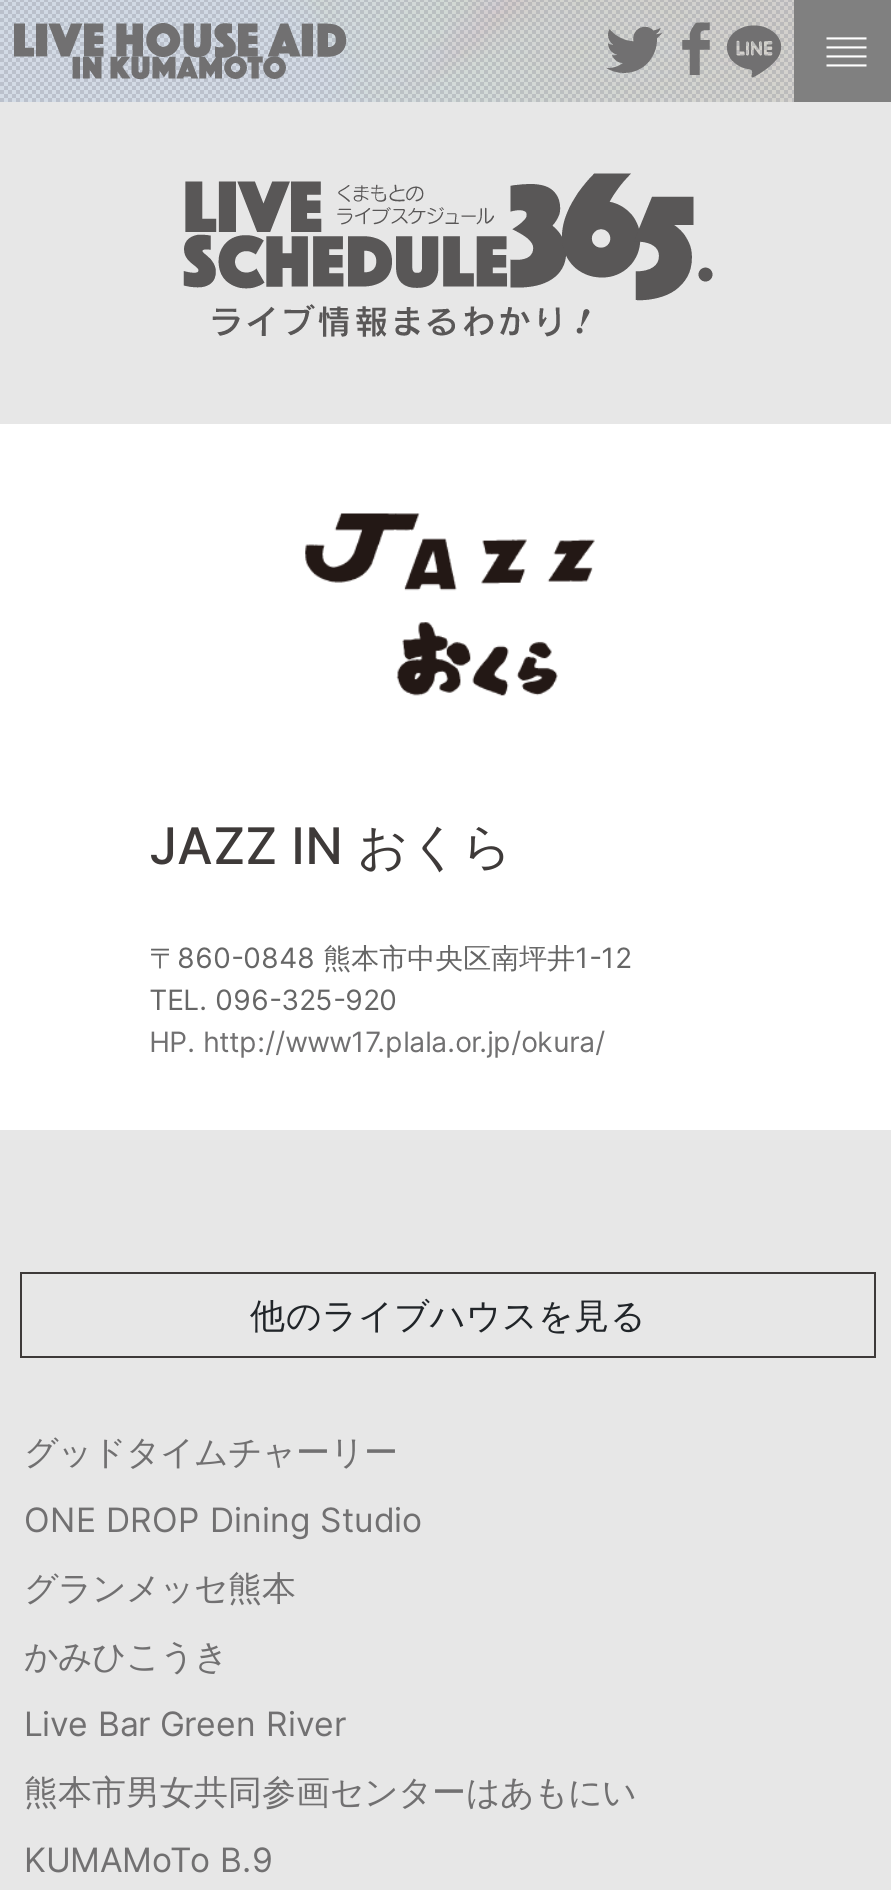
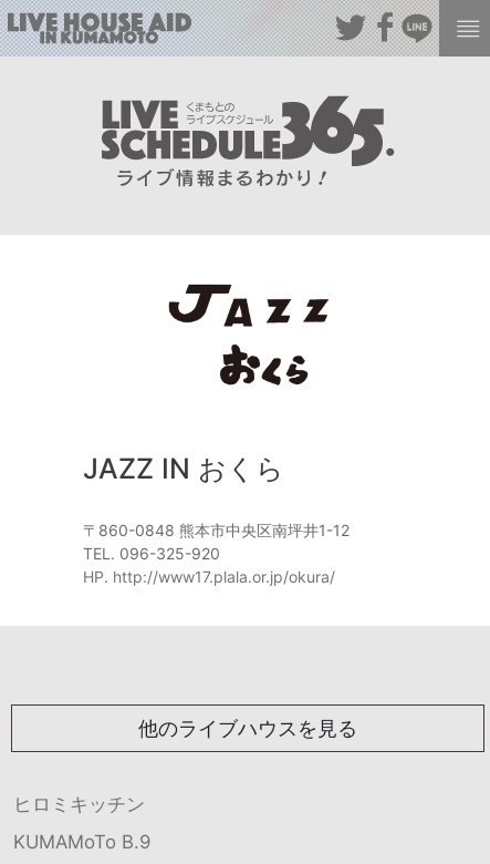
- グッドタイムチャーリー
- ONE DROP Dining Studio
- グランメッセ熊本
- かみひこうき
- Live Bar Green River
- 熊本市男女共同参画センターはあもにい
+ ヒロミキッチン
